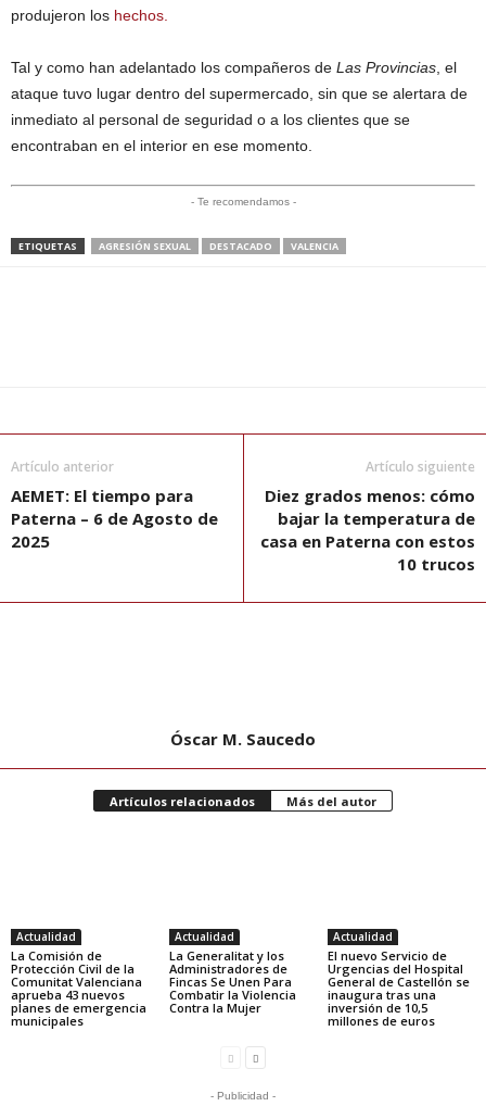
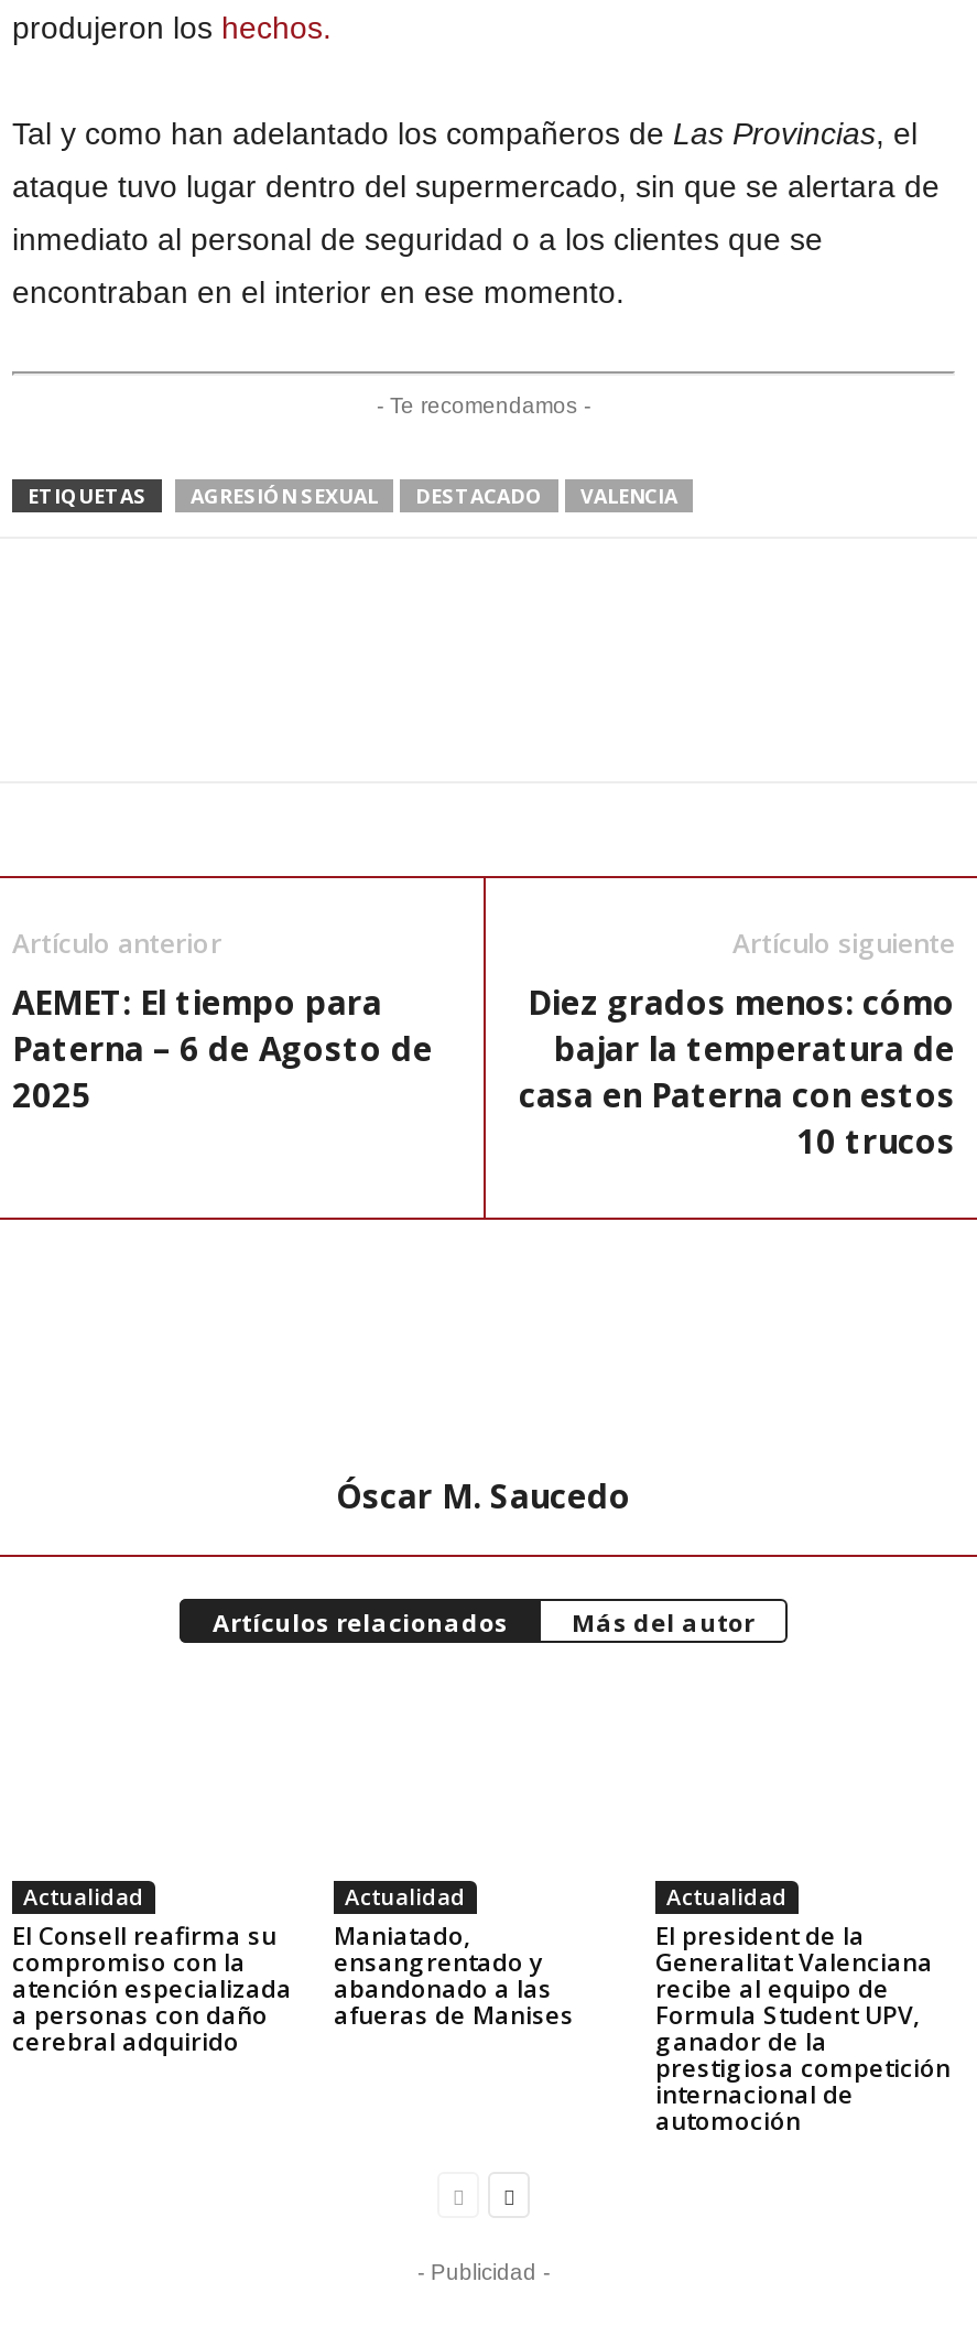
- La Comisión de
- Protección Civil de la
- Comunitat Valenciana
- aprueba 43 nuevos
- planes de emergencia
- municipales
+ El Consell reafirma su
+ compromiso con la
+ atención especializada
+ a personas con daño
+ cerebral adquirido

- La Generalitat y los
- Administradores de
- Fincas Se Unen Para
- Combatir la Violencia
- Contra la Mujer
+ Maniatado,
+ ensangrentado y
+ abandonado a las
+ afueras de Manises

- El nuevo Servicio de
- Urgencias del Hospital
- General de Castellón se
- inaugura tras una
- inversión de 10,5
- millones de euros
+ El president de la
+ Generalitat Valenciana
+ recibe al equipo de
+ Formula Student UPV,
+ ganador de la
+ prestigiosa competición
+ internacional de
+ automoción
